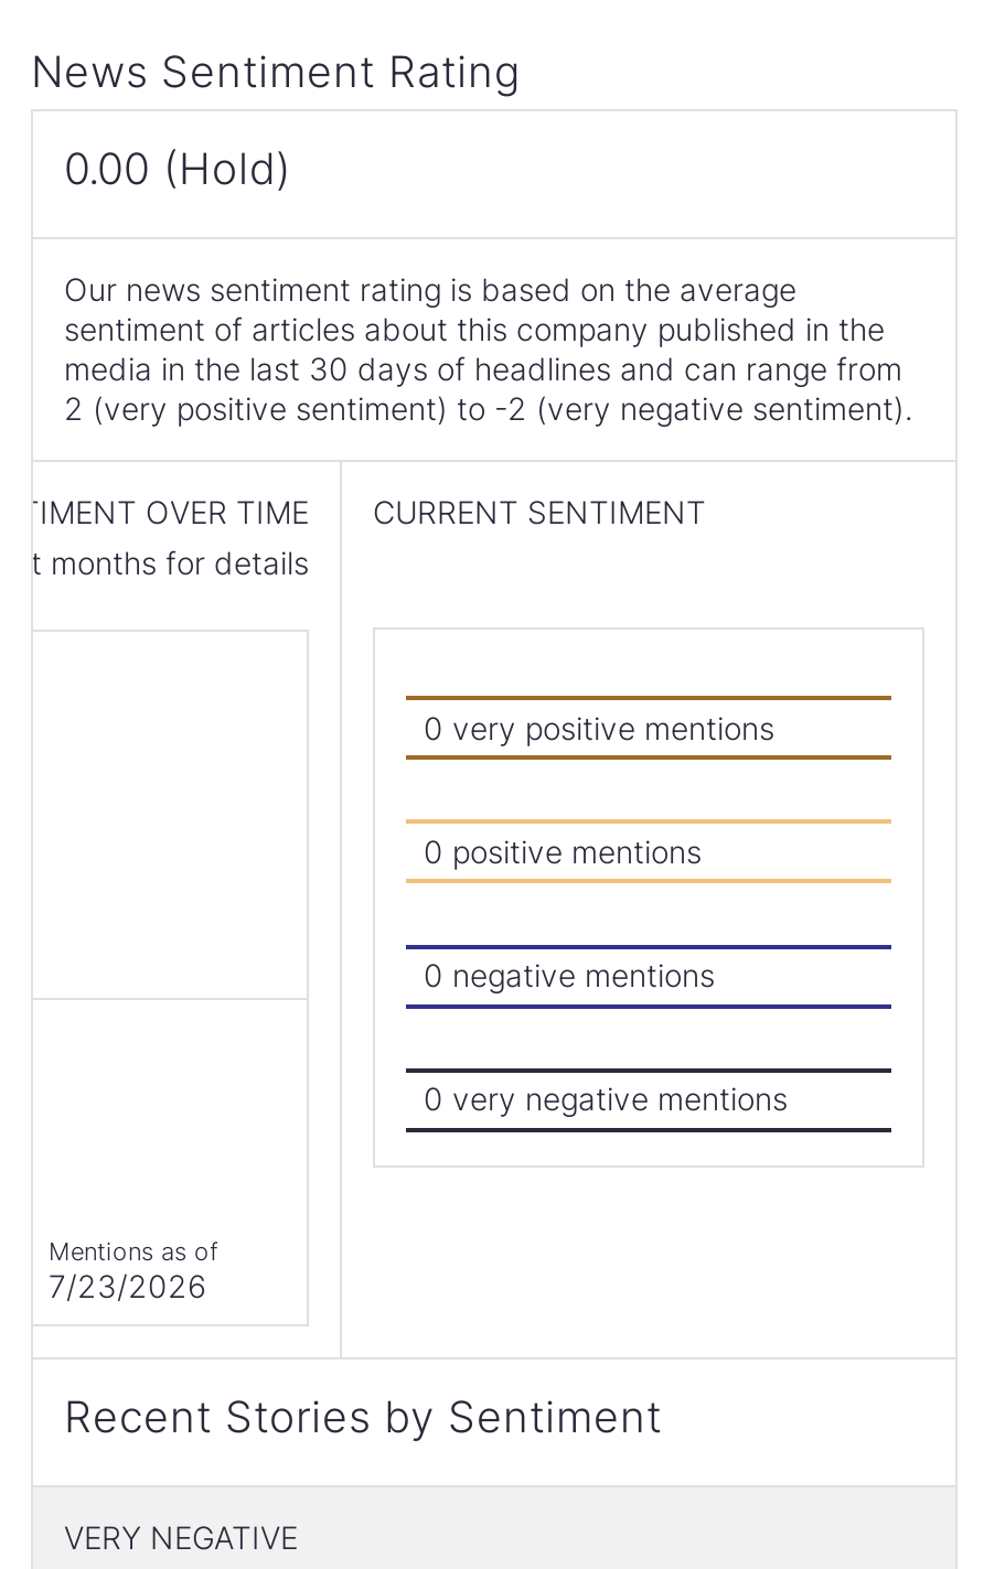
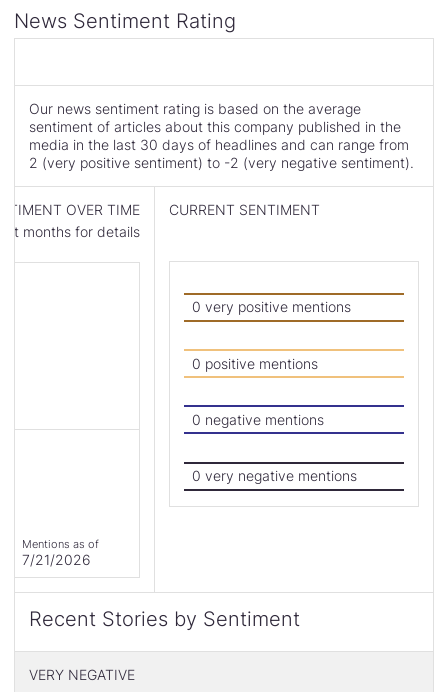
- 0.00 (Hold)

- 7/23/2026
+ 7/21/2026
